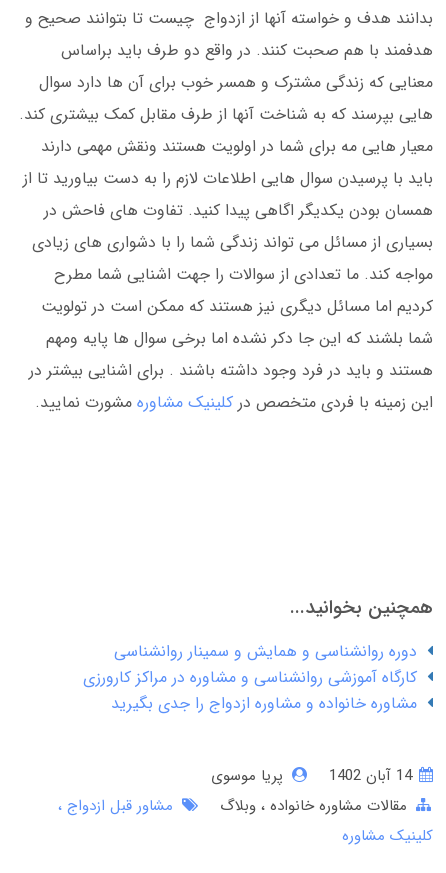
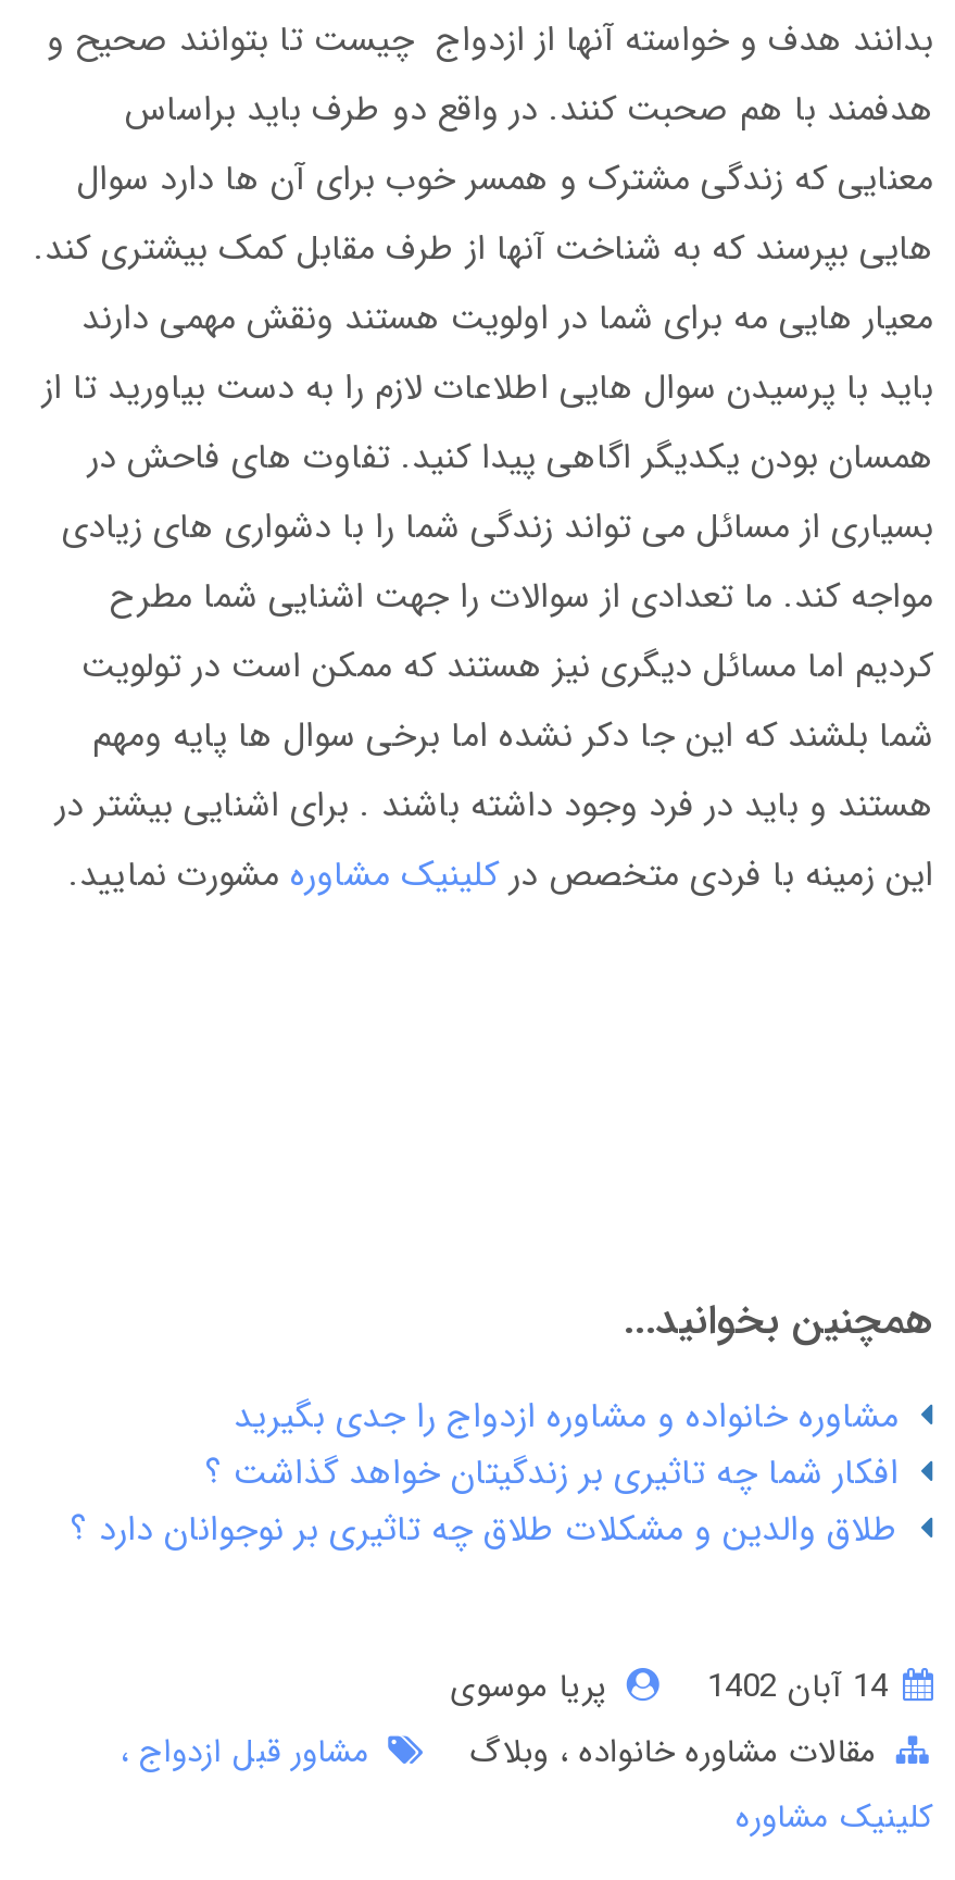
- دوره روانشناسی و همایش و سمینار روانشناسی
- کارگاه آموزشی روانشناسی و مشاوره در مراکز کارورزی

moved up: مشاوره خانواده و مشاوره ازدواج را جدی بگیرید

+ افکار شما چه تاثیری بر زندگیتان خواهد گذاشت ؟
+ طلاق والدین و مشکلات طلاق چه تاثیری بر نوجوانان دارد ؟
